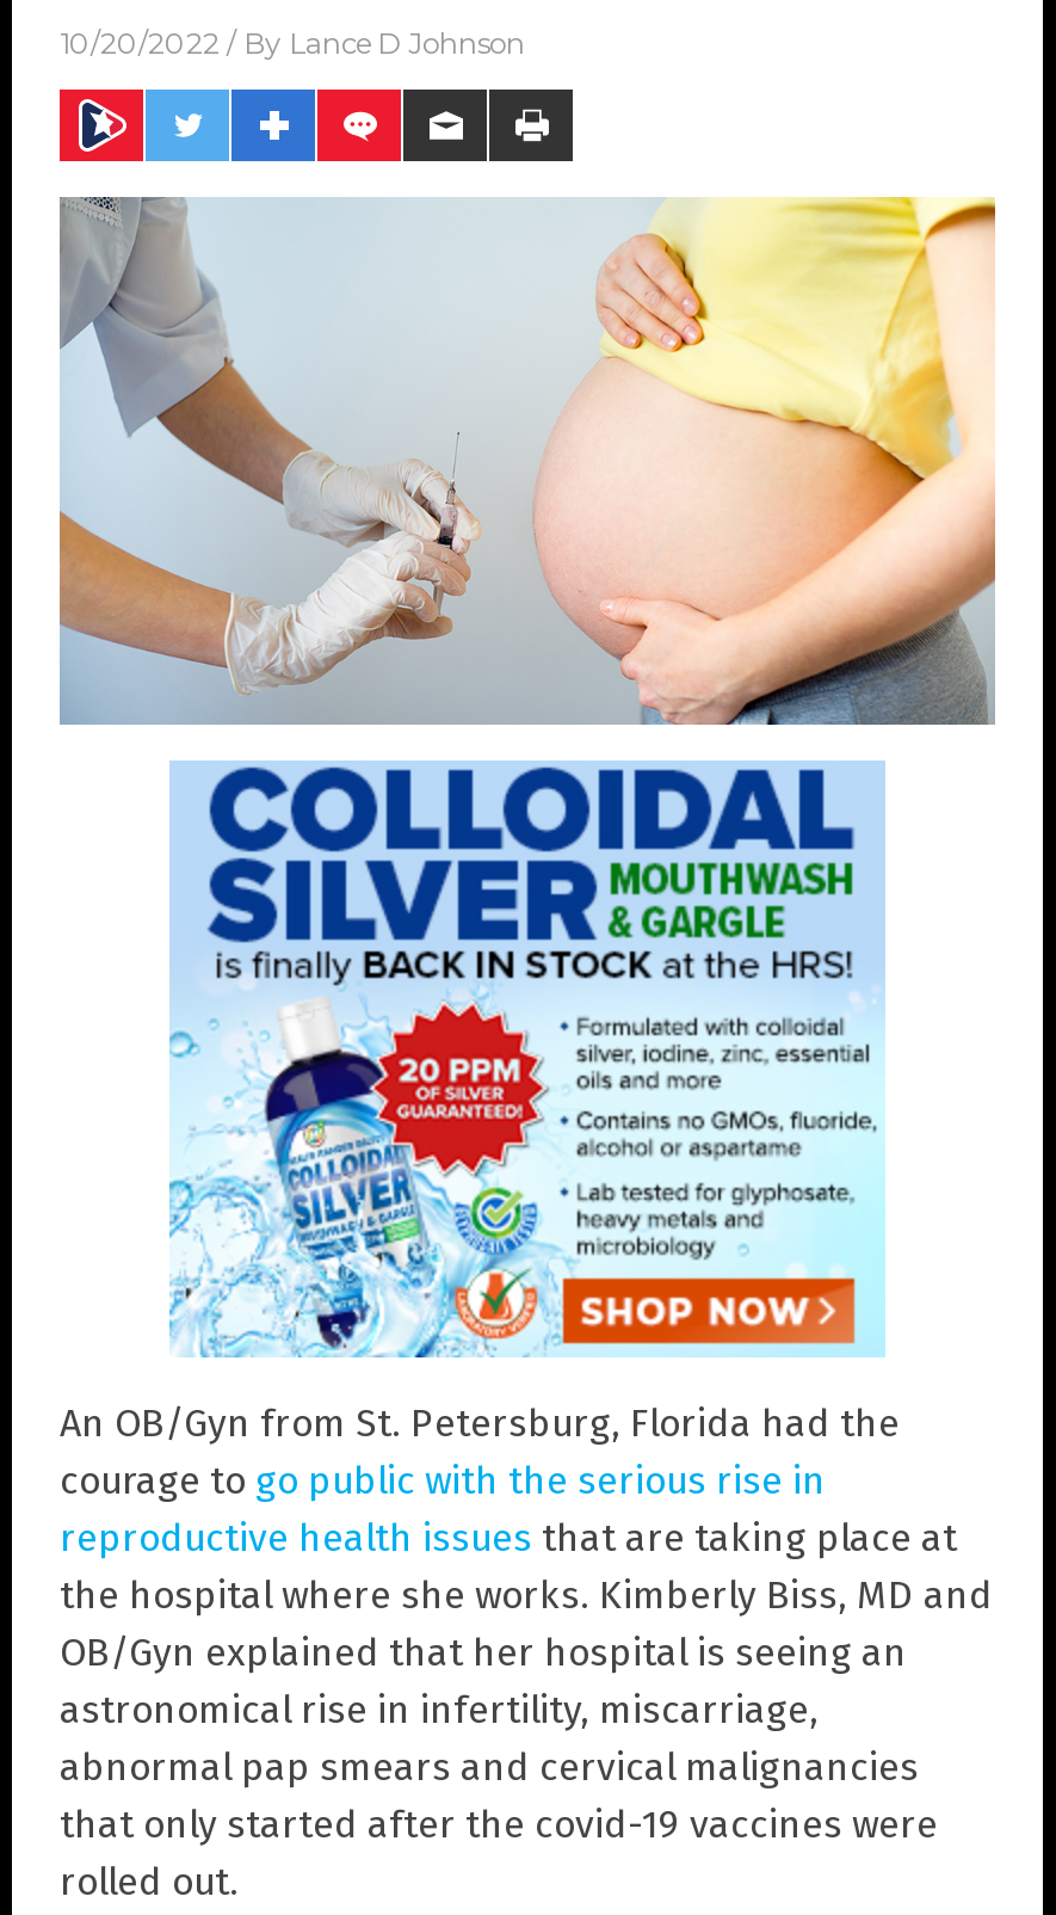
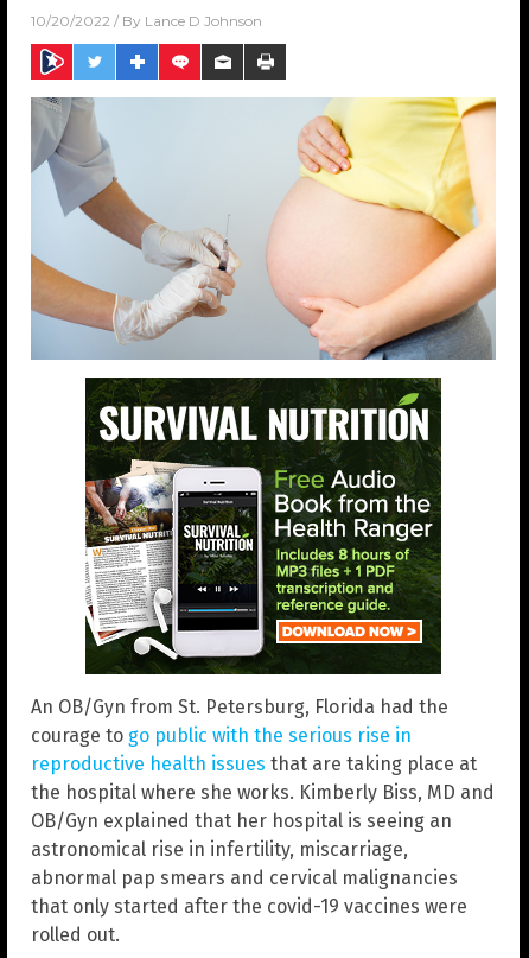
- [image]
+ [image]
